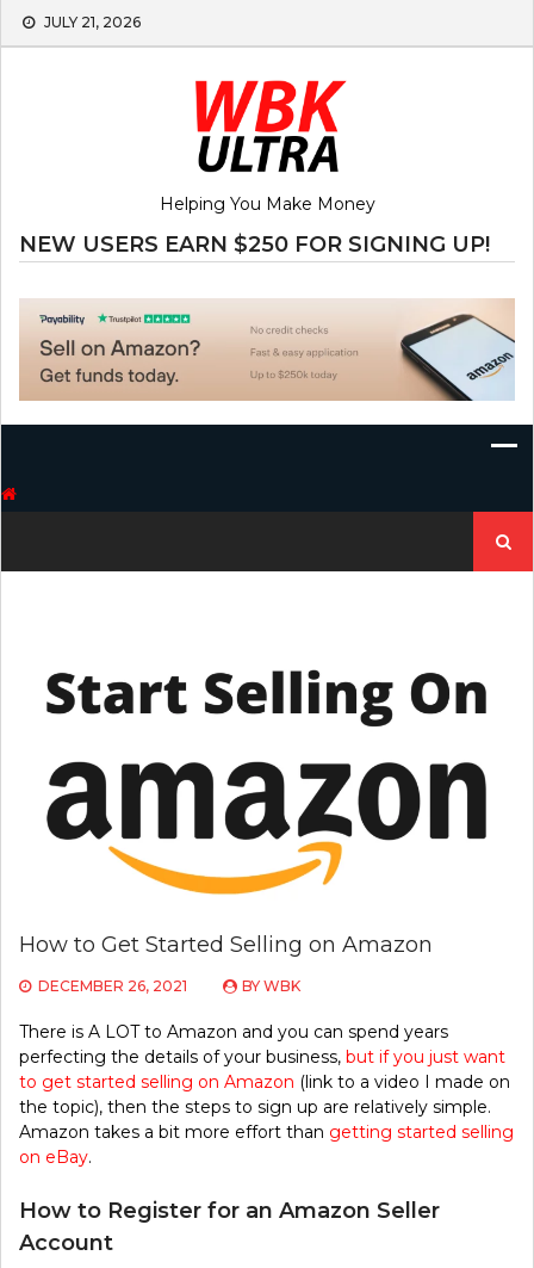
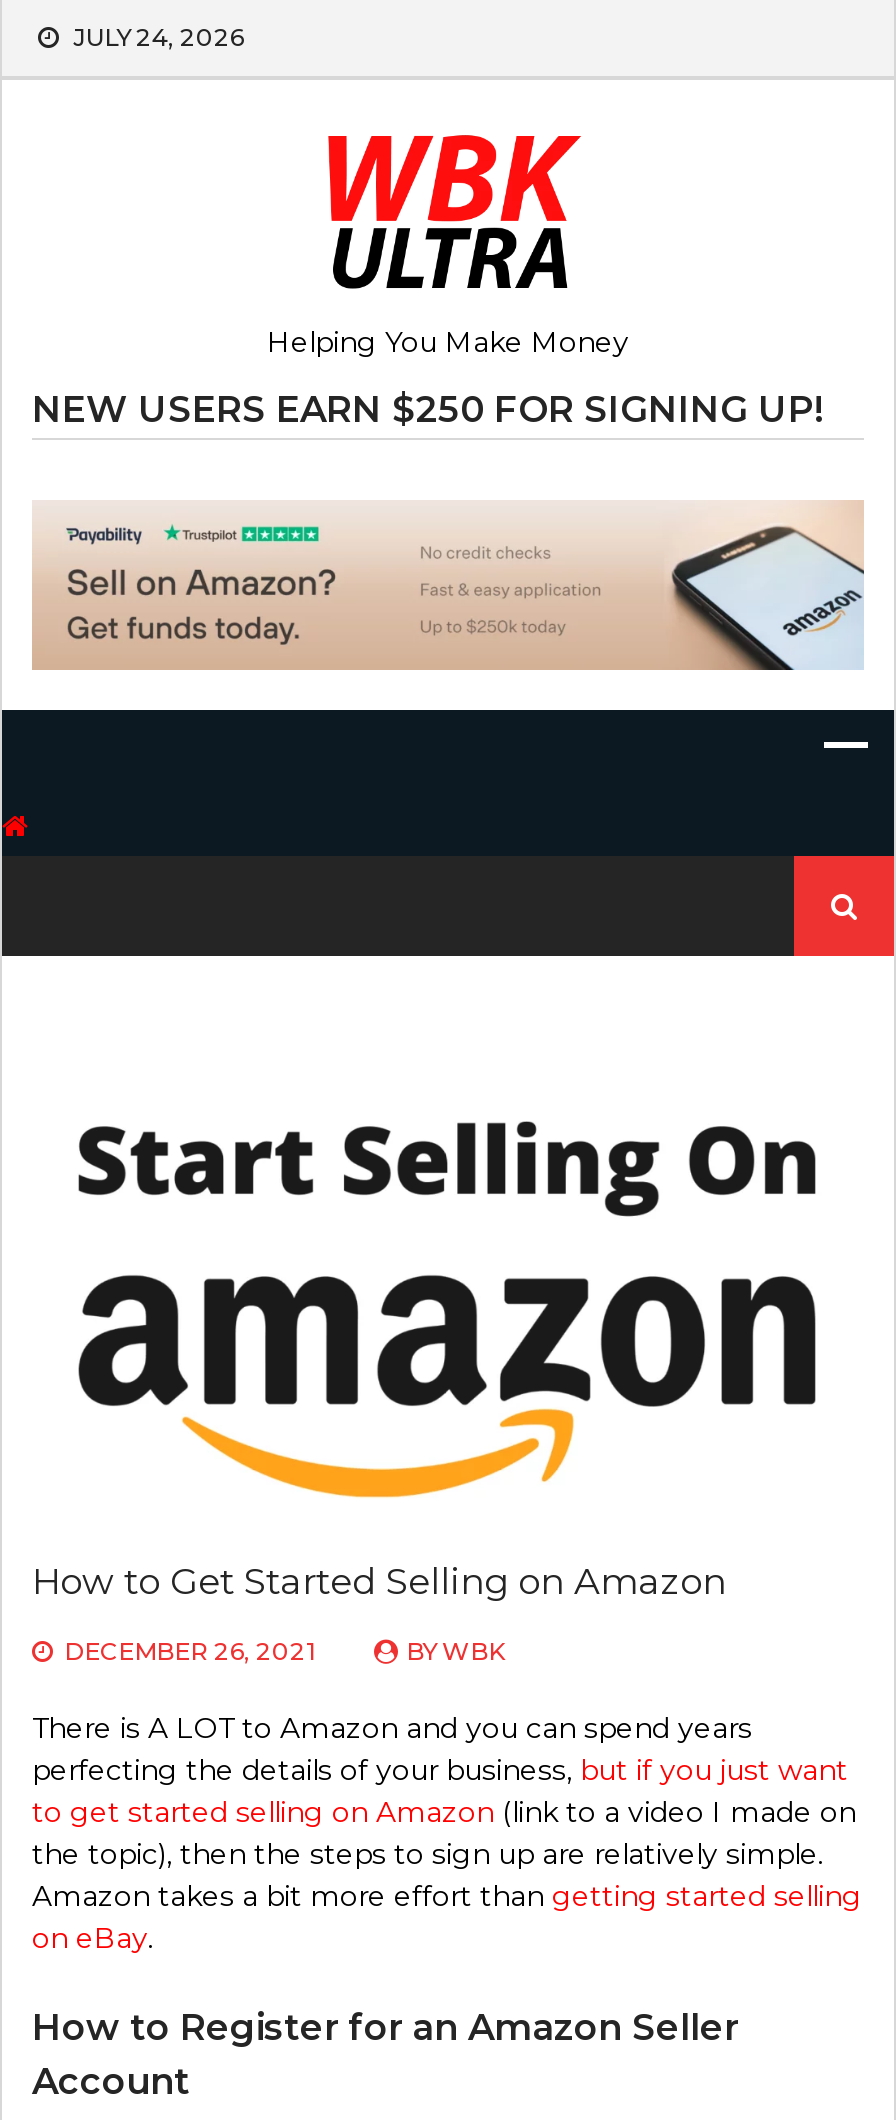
- JULY 21, 2026
+ JULY 24, 2026
